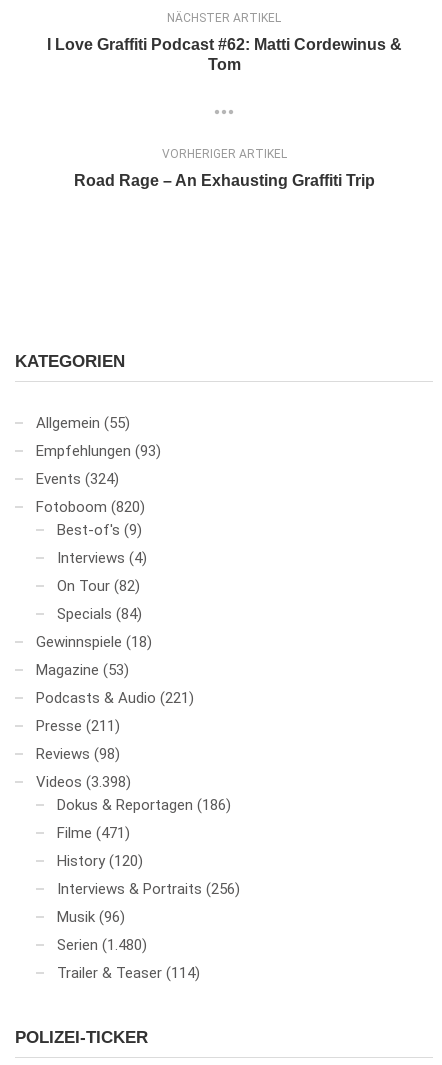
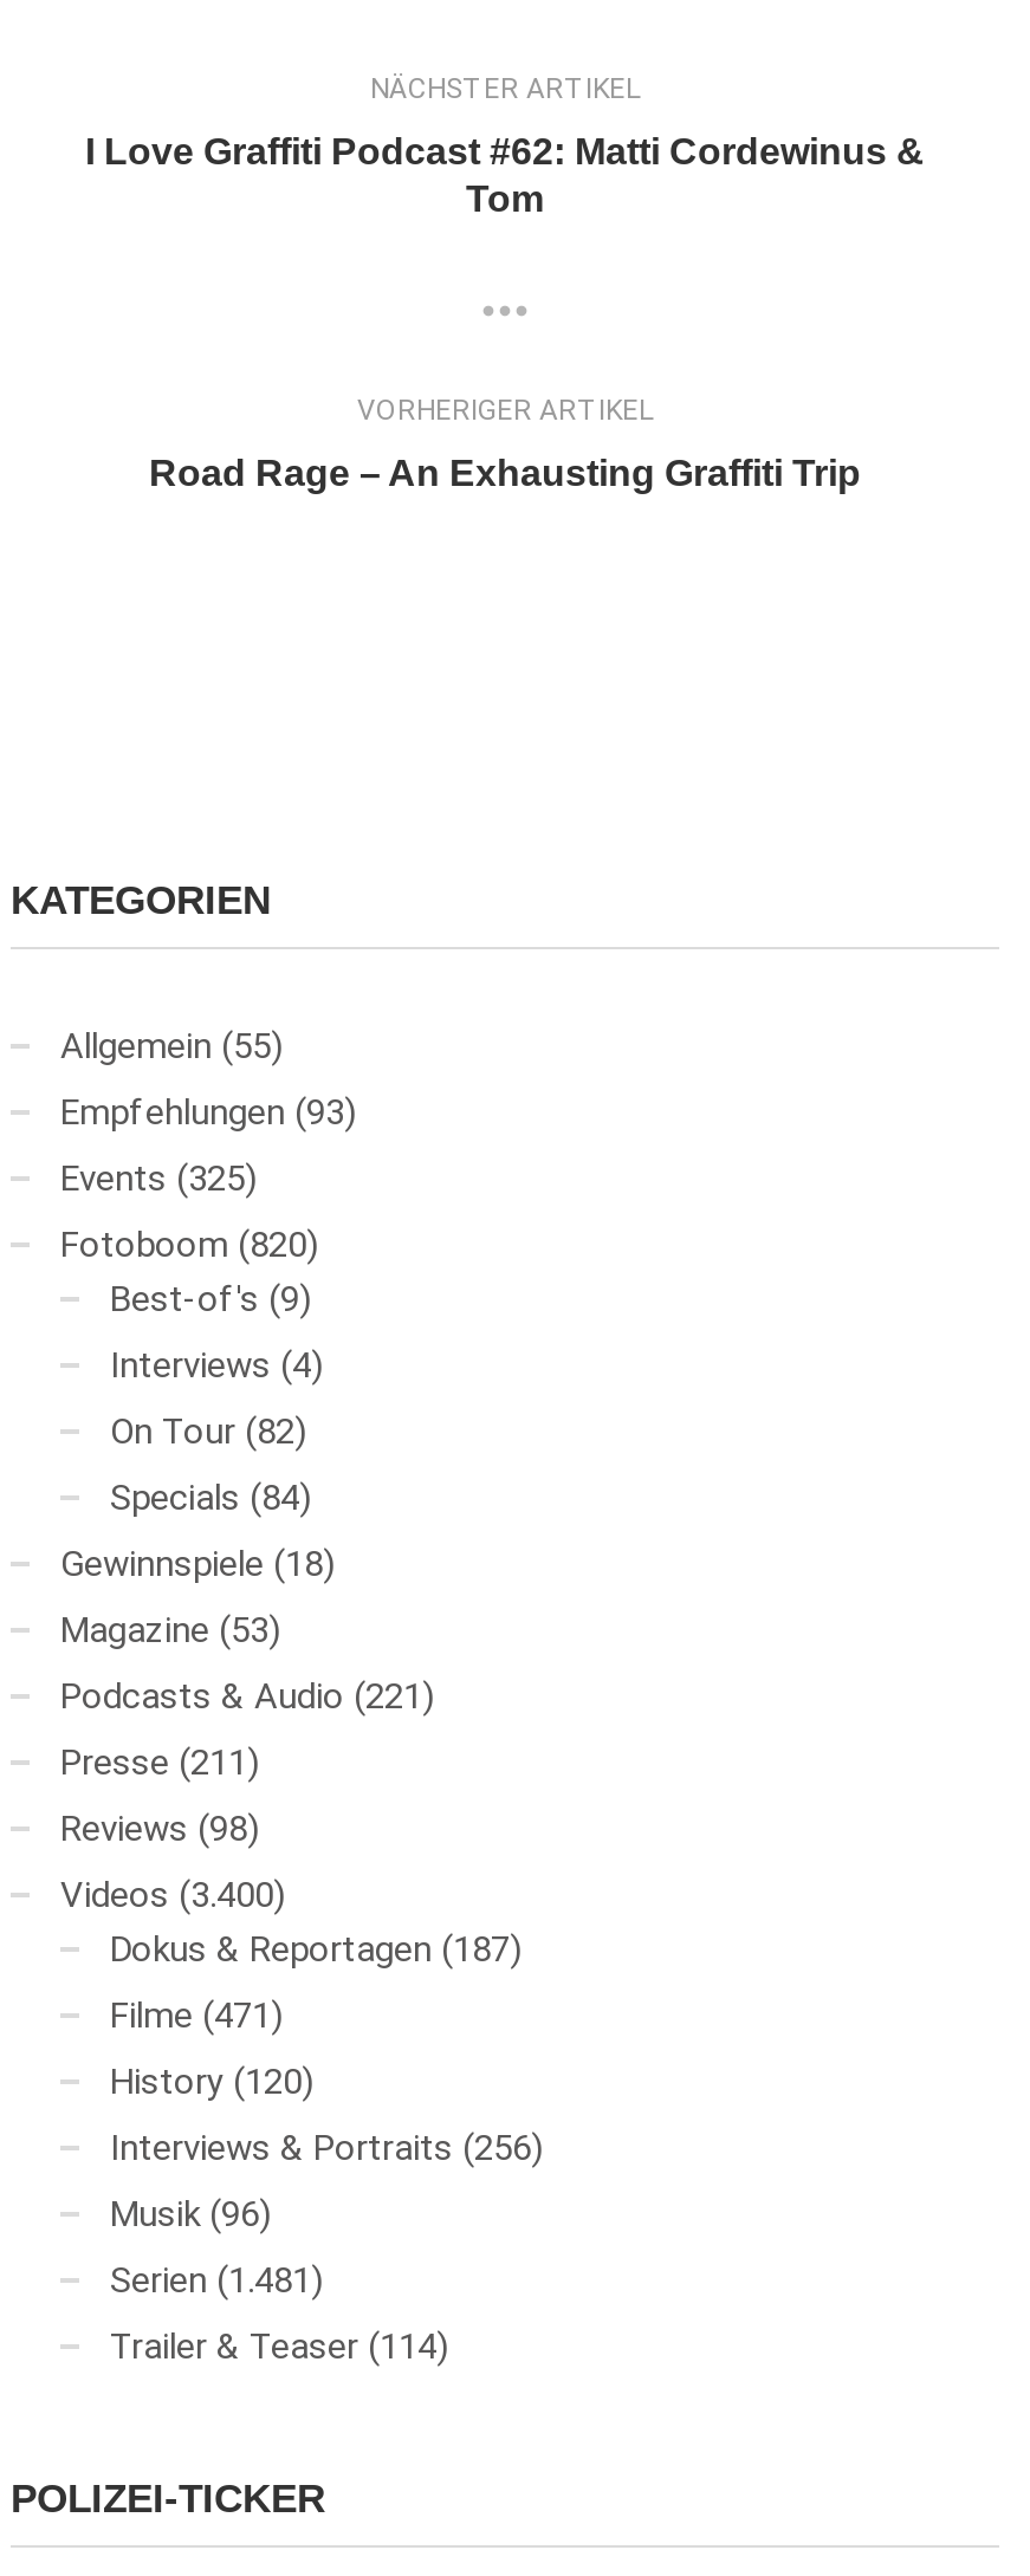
- Events (324)
+ Events (325)

- Videos (3.398)
+ Videos (3.400)

- Dokus & Reportagen (186)
+ Dokus & Reportagen (187)

- Serien (1.480)
+ Serien (1.481)
